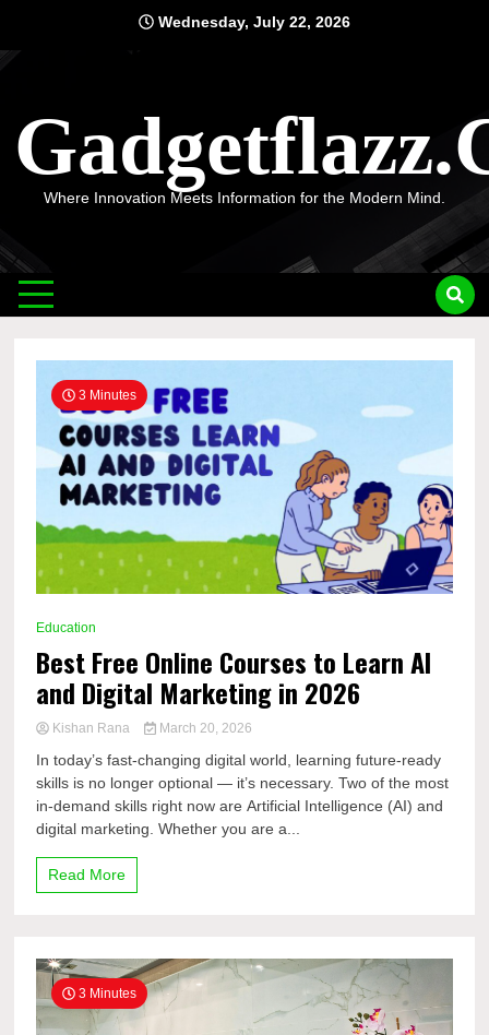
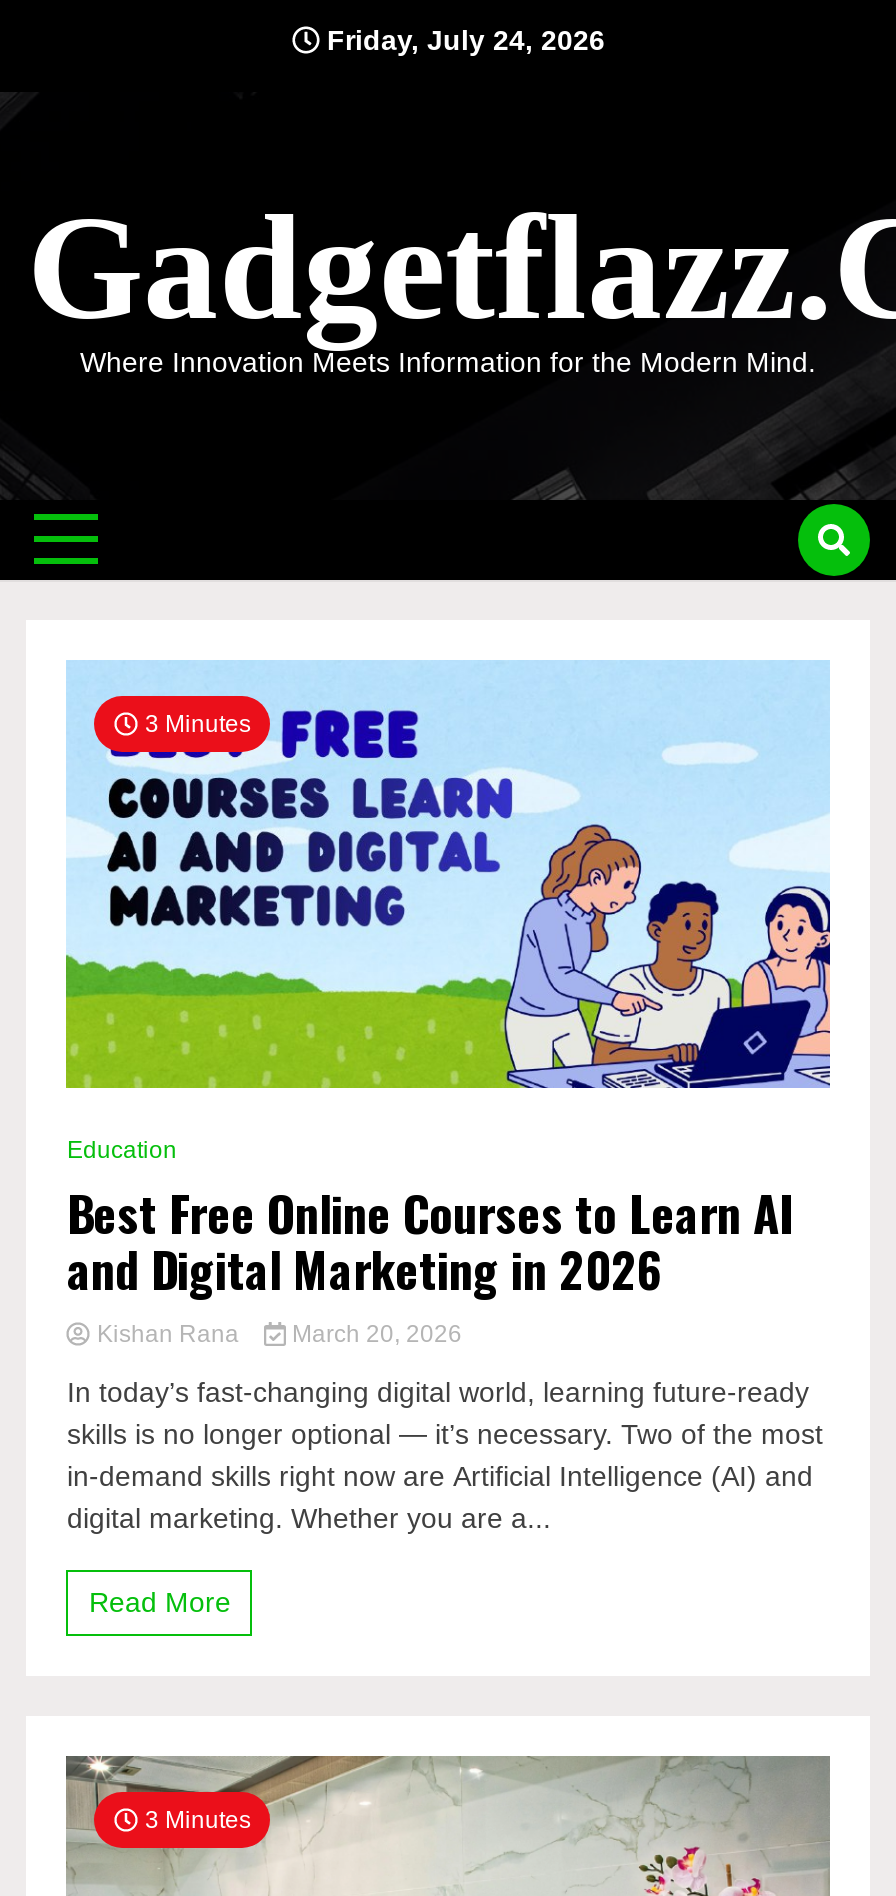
- Wednesday, July 22, 2026
+ Friday, July 24, 2026
